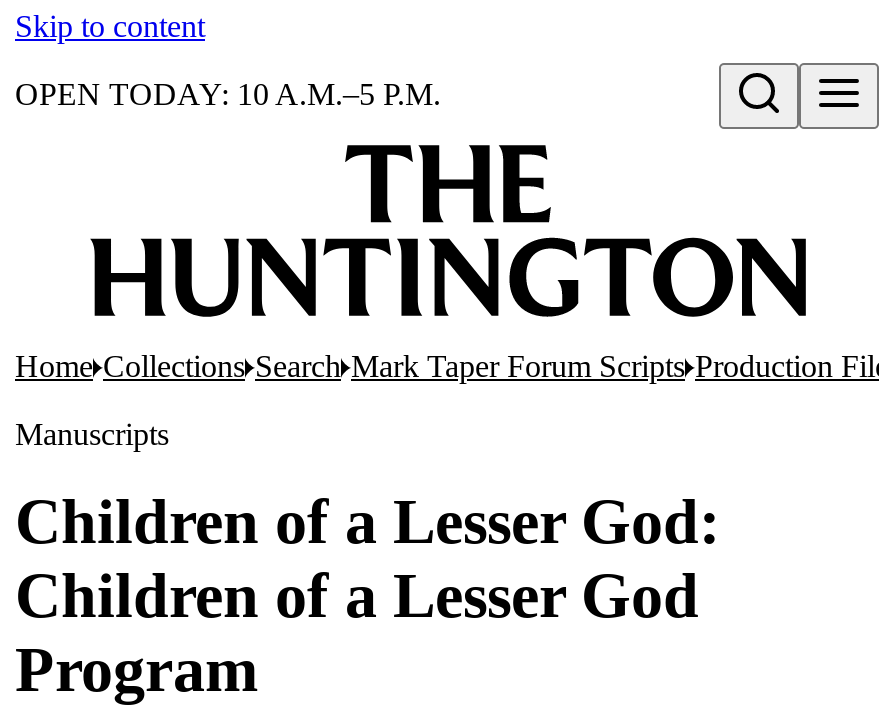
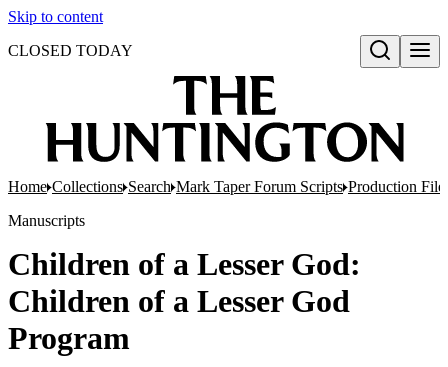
- OPEN TODAY: 10 A.M.–5 P.M.
+ CLOSED TODAY
